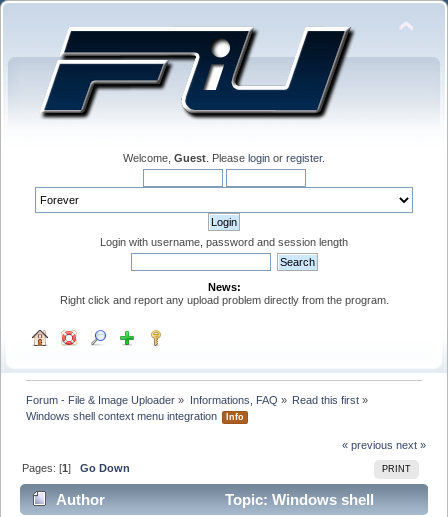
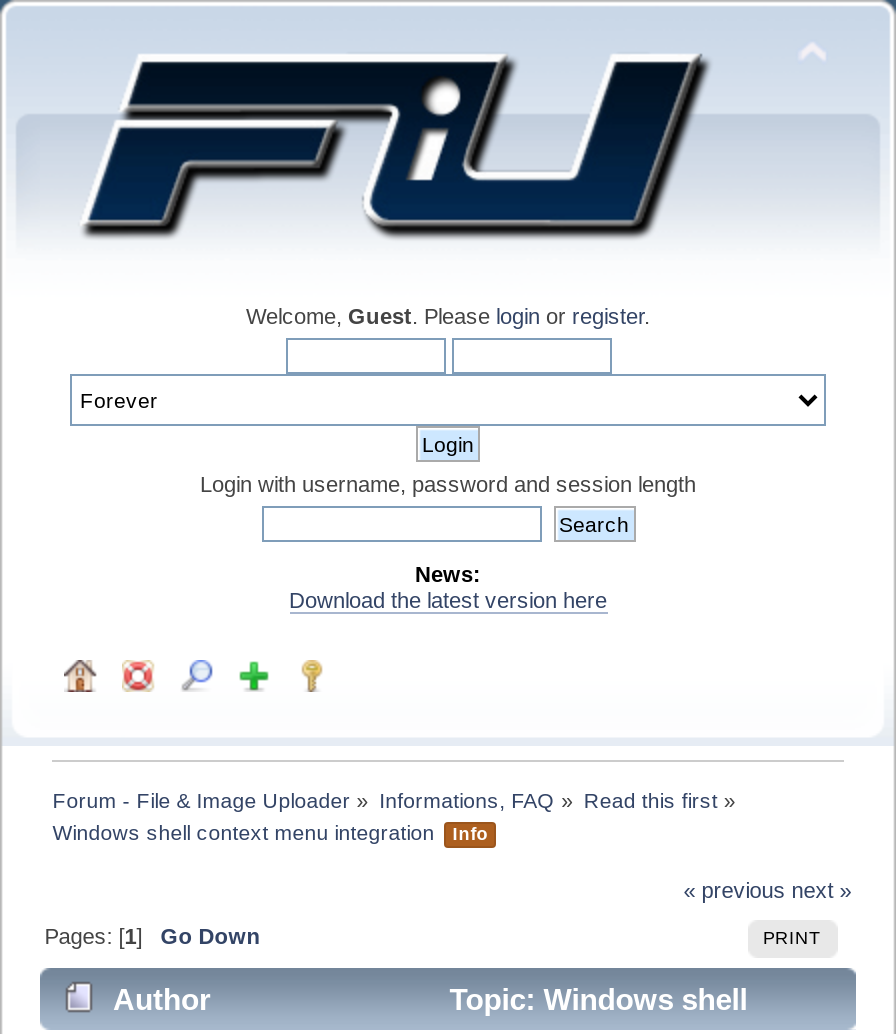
- Right click and report any upload problem directly from the program.
+ Download the latest version here
